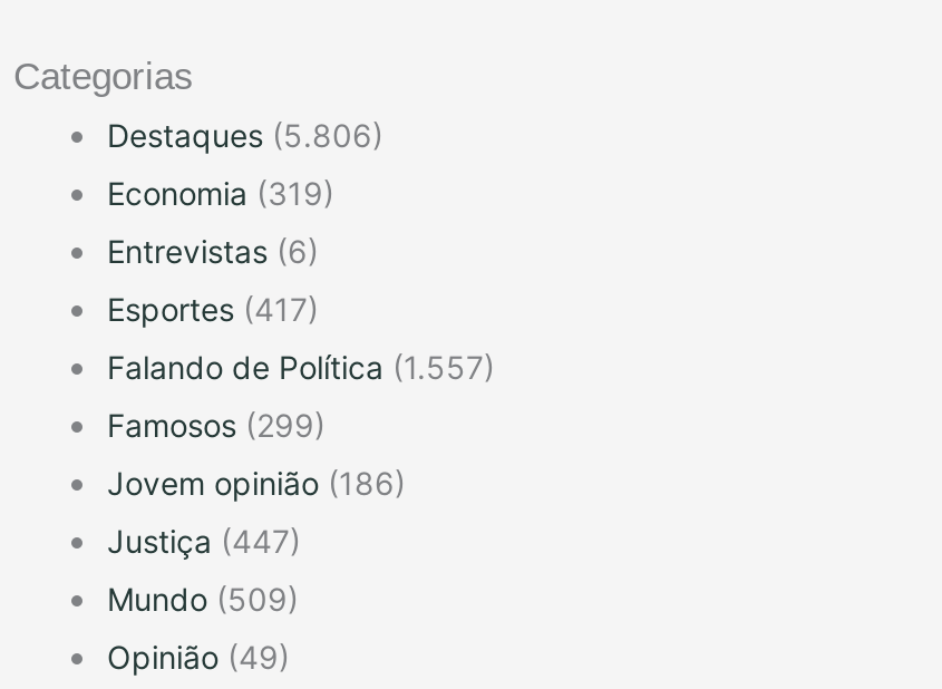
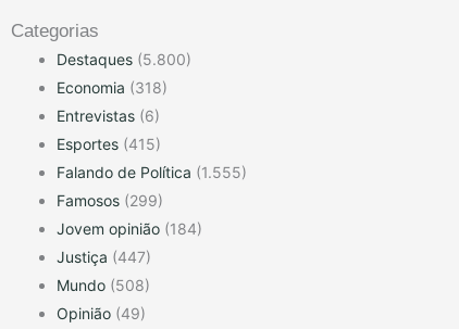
- Destaques (5.806)
+ Destaques (5.800)

- Economia (319)
+ Economia (318)

- Esportes (417)
+ Esportes (415)

- Falando de Política (1.557)
+ Falando de Política (1.555)

- Jovem opinião (186)
+ Jovem opinião (184)

- Mundo (509)
+ Mundo (508)
